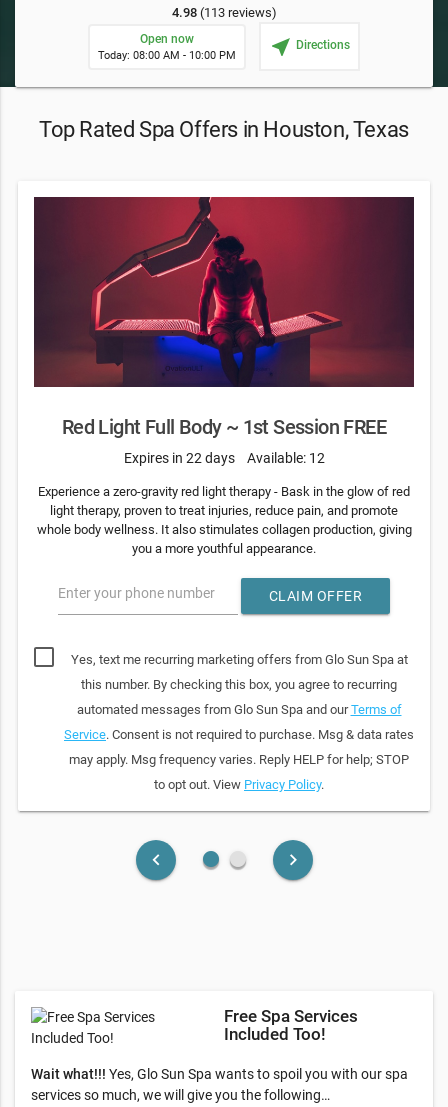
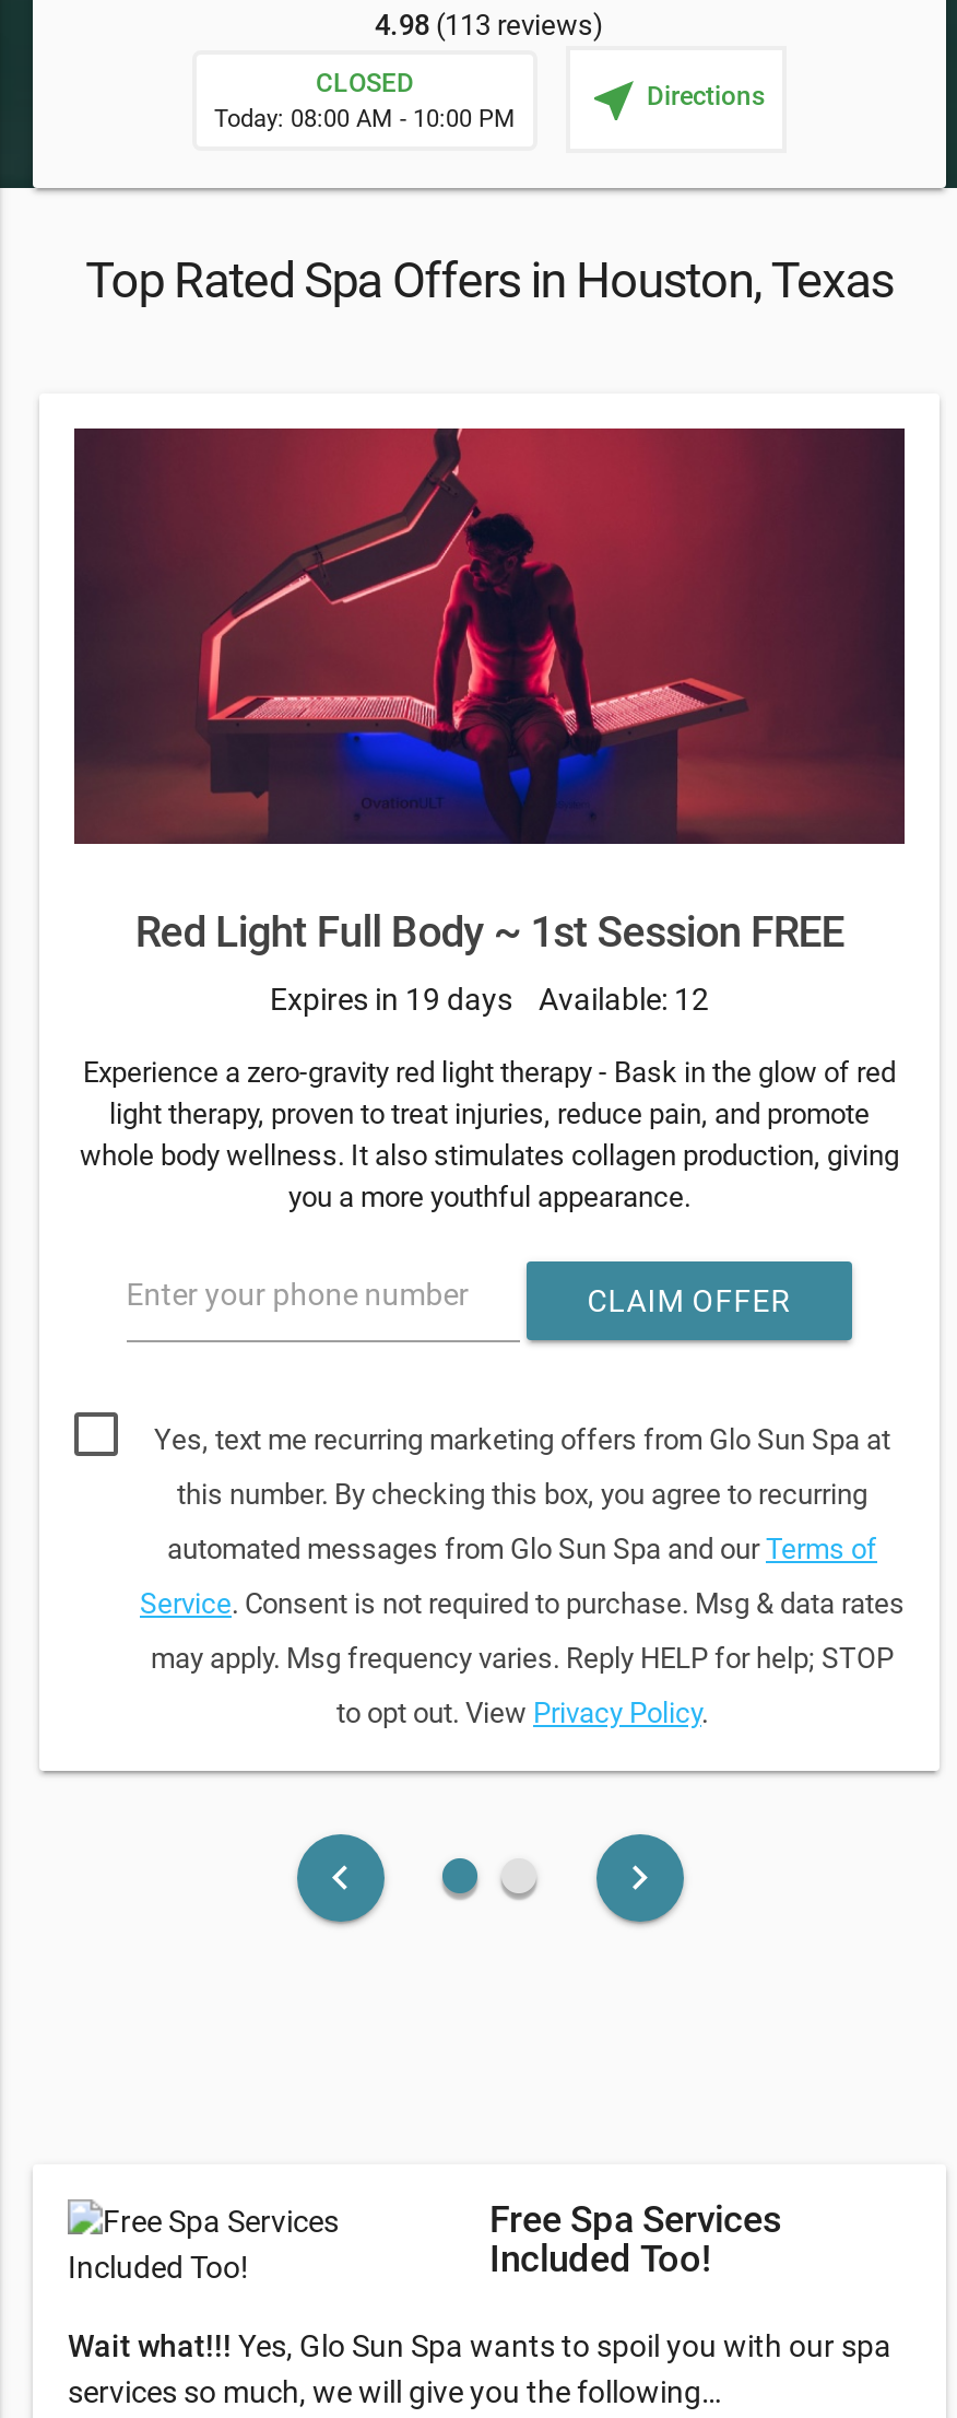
- Open now
+ CLOSED

- Expires in 22 days
+ Expires in 19 days
